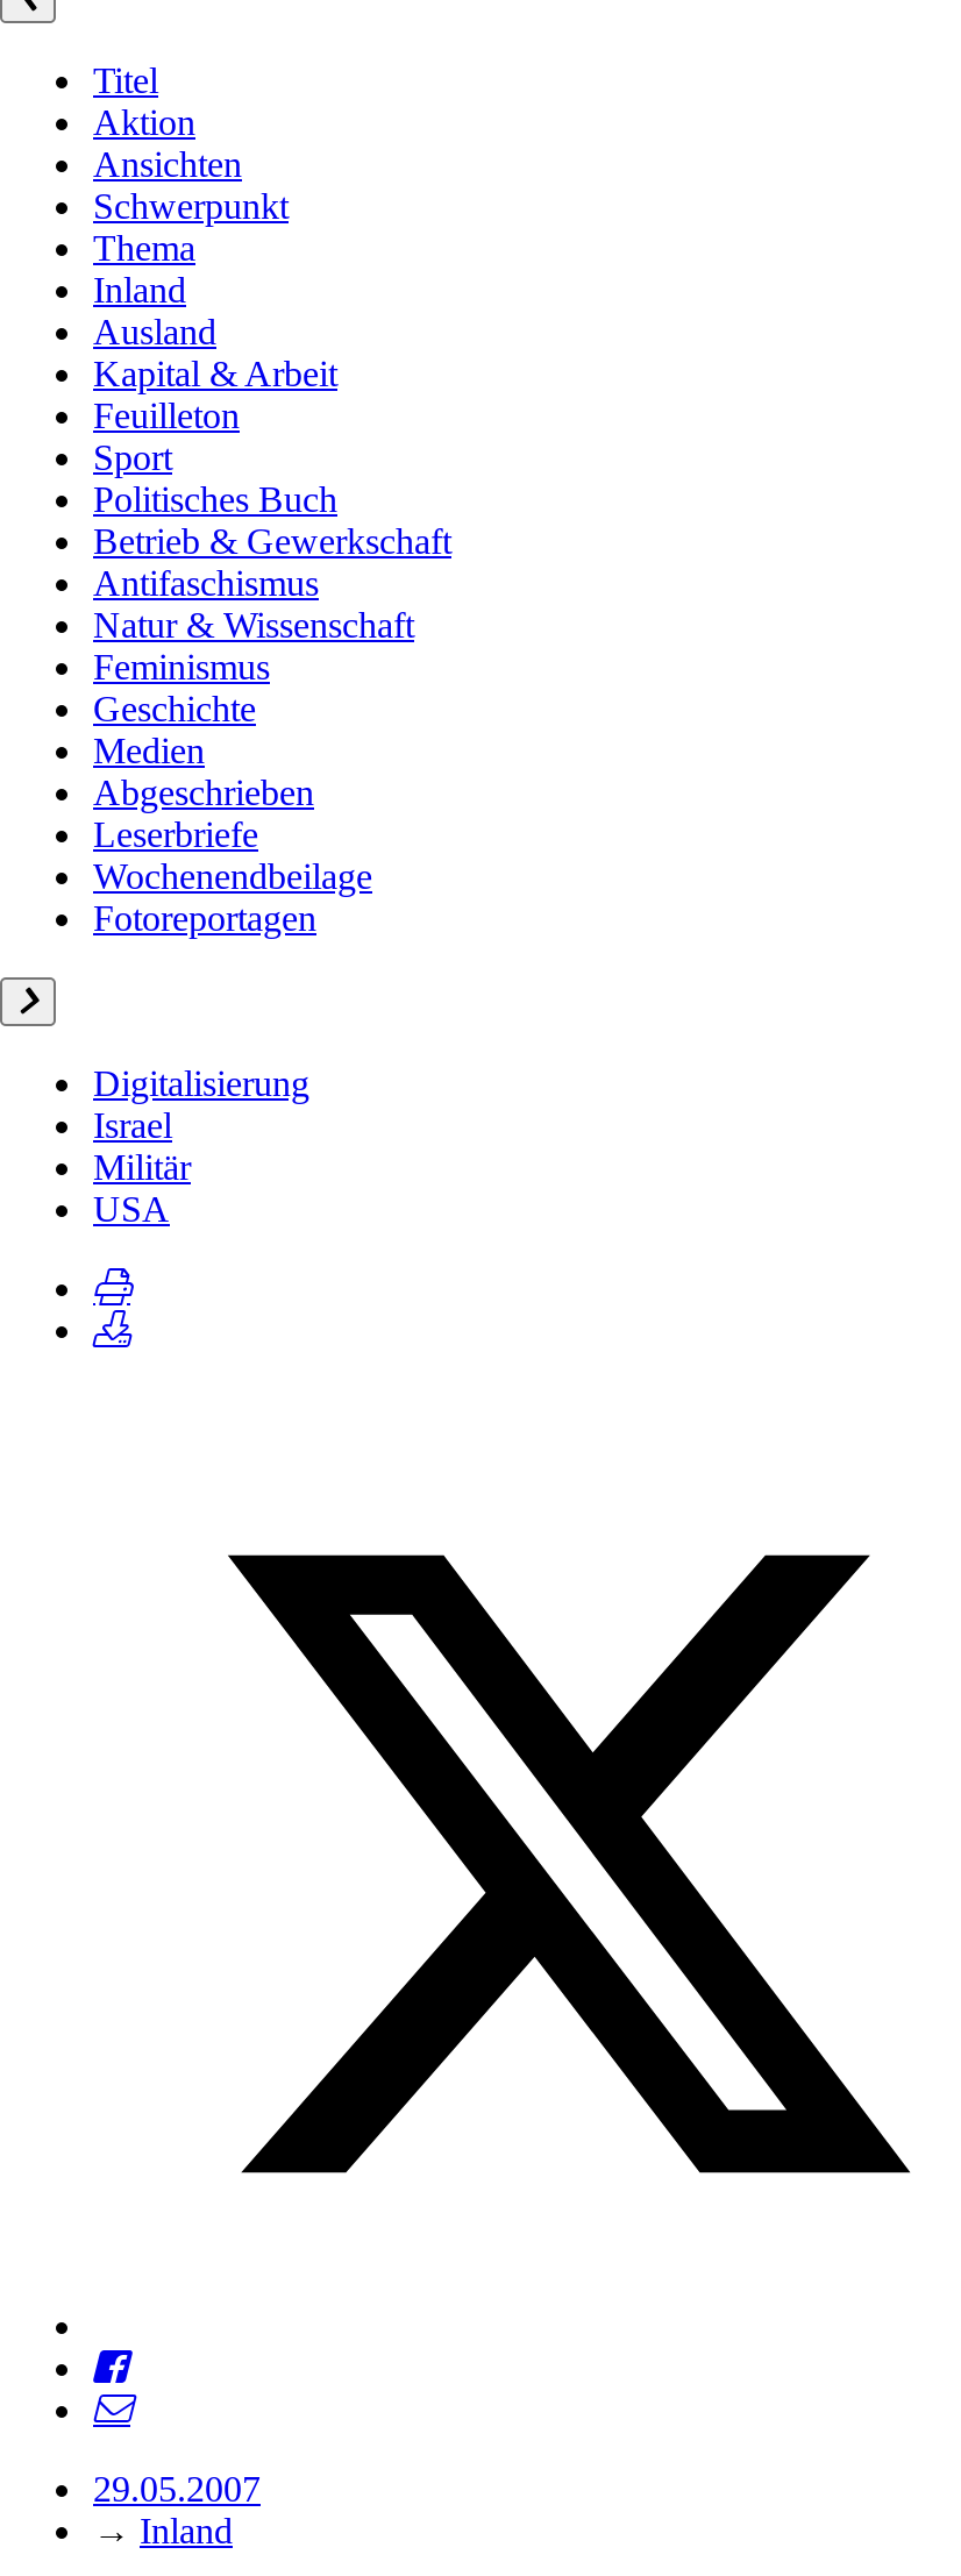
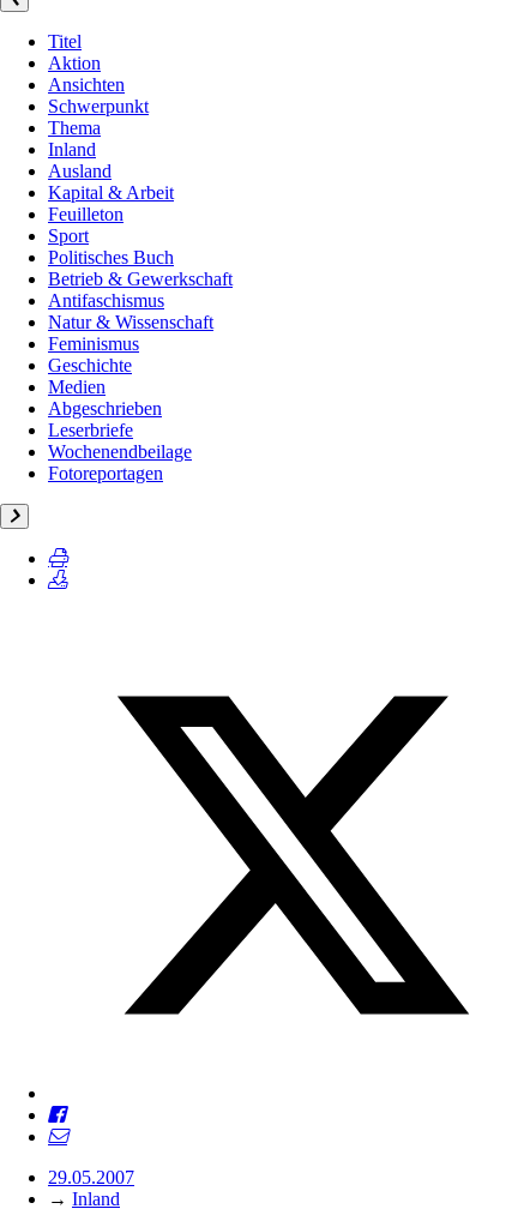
- Digitalisierung
- Israel
- Militär
- USA
